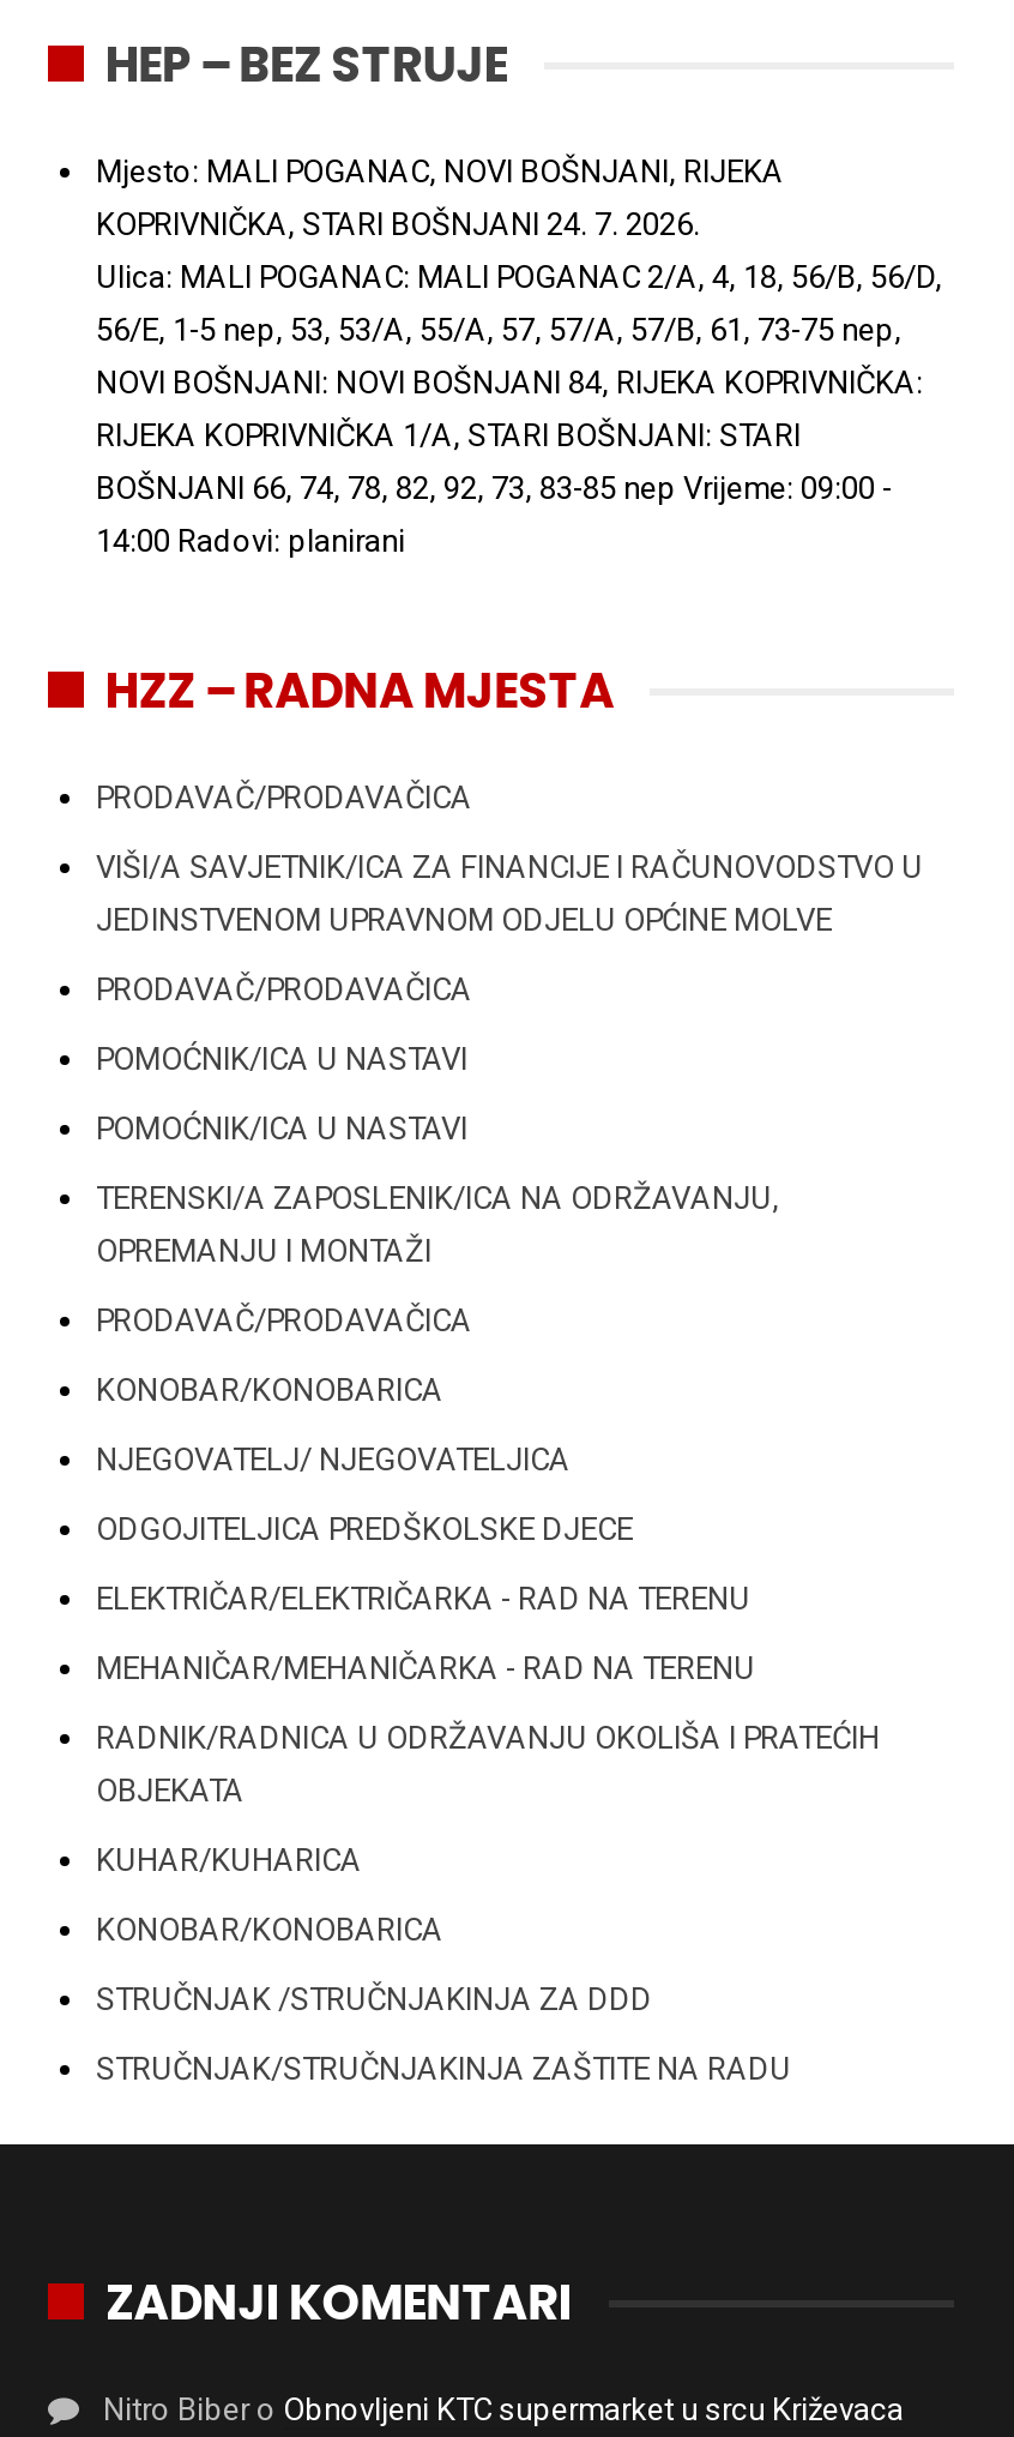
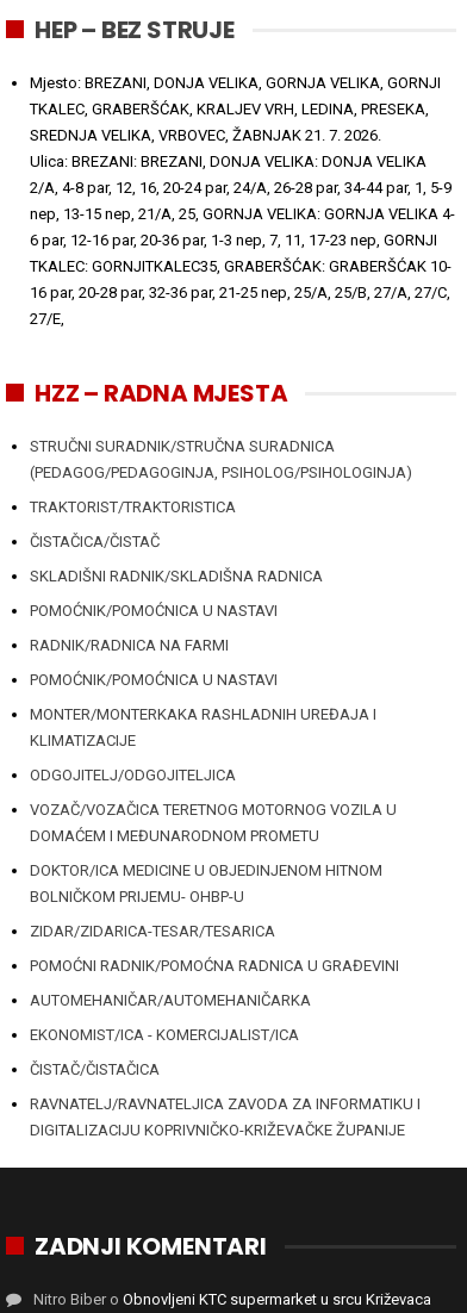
- Mjesto: MALI POGANAC, NOVI BOŠNJANI, RIJEKA
- KOPRIVNIČKA, STARI BOŠNJANI 24. 7. 2026.
- Ulica: MALI POGANAC: MALI POGANAC 2/A, 4, 18, 56/B, 56/D,
- 56/E, 1-5 nep, 53, 53/A, 55/A, 57, 57/A, 57/B, 61, 73-75 nep,
- NOVI BOŠNJANI: NOVI BOŠNJANI 84, RIJEKA KOPRIVNIČKA:
- RIJEKA KOPRIVNIČKA 1/A, STARI BOŠNJANI: STARI
- BOŠNJANI 66, 74, 78, 82, 92, 73, 83-85 nep Vrijeme: 09:00 -
- 14:00 Radovi: planirani
+ Mjesto: BREZANI, DONJA VELIKA, GORNJA VELIKA, GORNJI
+ TKALEC, GRABERŠĆAK, KRALJEV VRH, LEDINA, PRESEKA,
+ SREDNJA VELIKA, VRBOVEC, ŽABNJAK 21. 7. 2026.
+ Ulica: BREZANI: BREZANI, DONJA VELIKA: DONJA VELIKA
+ 2/A, 4-8 par, 12, 16, 20-24 par, 24/A, 26-28 par, 34-44 par, 1, 5-9
+ nep, 13-15 nep, 21/A, 25, GORNJA VELIKA: GORNJA VELIKA 4-
+ 6 par, 12-16 par, 20-36 par, 1-3 nep, 7, 11, 17-23 nep, GORNJI
+ TKALEC: GORNJITKALEC35, GRABERŠĆAK: GRABERŠĆAK 10-
+ 16 par, 20-28 par, 32-36 par, 21-25 nep, 25/A, 25/B, 27/A, 27/C,
+ 27/E,

- PRODAVAČ/PRODAVAČICA
- VIŠI/A SAVJETNIK/ICA ZA FINANCIJE I RAČUNOVODSTVO U
- JEDINSTVENOM UPRAVNOM ODJELU OPĆINE MOLVE
- PRODAVAČ/PRODAVAČICA
- POMOĆNIK/ICA U NASTAVI
- POMOĆNIK/ICA U NASTAVI
- TERENSKI/A ZAPOSLENIK/ICA NA ODRŽAVANJU,
- OPREMANJU I MONTAŽI
- PRODAVAČ/PRODAVAČICA
- KONOBAR/KONOBARICA
- NJEGOVATELJ/ NJEGOVATELJICA
- ODGOJITELJICA PREDŠKOLSKE DJECE
- ELEKTRIČAR/ELEKTRIČARKA - RAD NA TERENU
- MEHANIČAR/MEHANIČARKA - RAD NA TERENU
- RADNIK/RADNICA U ODRŽAVANJU OKOLIŠA I PRATEĆIH
- OBJEKATA
- KUHAR/KUHARICA
- KONOBAR/KONOBARICA
- STRUČNJAK /STRUČNJAKINJA ZA DDD
- STRUČNJAK/STRUČNJAKINJA ZAŠTITE NA RADU
+ STRUČNI SURADNIK/STRUČNA SURADNICA
+ (PEDAGOG/PEDAGOGINJA, PSIHOLOG/PSIHOLOGINJA)
+ TRAKTORIST/TRAKTORISTICA
+ ČISTAČICA/ČISTAČ
+ SKLADIŠNI RADNIK/SKLADIŠNA RADNICA
+ POMOĆNIK/POMOĆNICA U NASTAVI
+ RADNIK/RADNICA NA FARMI
+ POMOĆNIK/POMOĆNICA U NASTAVI
+ MONTER/MONTERKAKA RASHLADNIH UREĐAJA I
+ KLIMATIZACIJE
+ ODGOJITELJ/ODGOJITELJICA
+ VOZAČ/VOZAČICA TERETNOG MOTORNOG VOZILA U
+ DOMAĆEM I MEĐUNARODNOM PROMETU
+ DOKTOR/ICA MEDICINE U OBJEDINJENOM HITNOM
+ BOLNIČKOM PRIJEMU- OHBP-U
+ ZIDAR/ZIDARICA-TESAR/TESARICA
+ POMOĆNI RADNIK/POMOĆNA RADNICA U GRAĐEVINI
+ AUTOMEHANIČAR/AUTOMEHANIČARKA
+ EKONOMIST/ICA - KOMERCIJALIST/ICA
+ ČISTAČ/ČISTAČICA
+ RAVNATELJ/RAVNATELJICA ZAVODA ZA INFORMATIKU I
+ DIGITALIZACIJU KOPRIVNIČKO-KRIŽEVAČKE ŽUPANIJE
